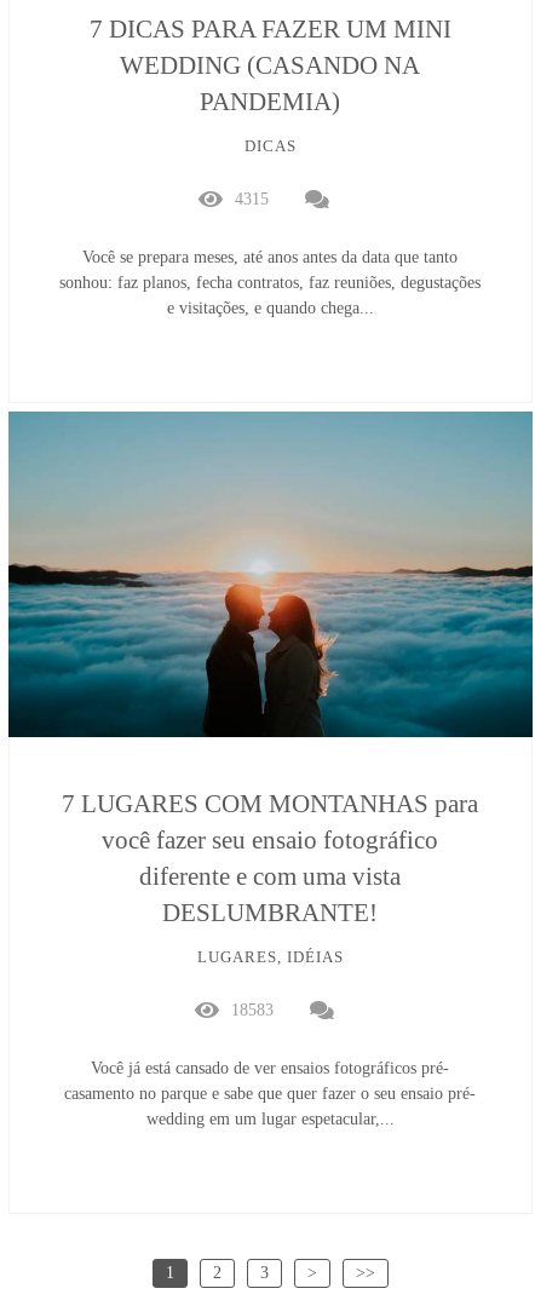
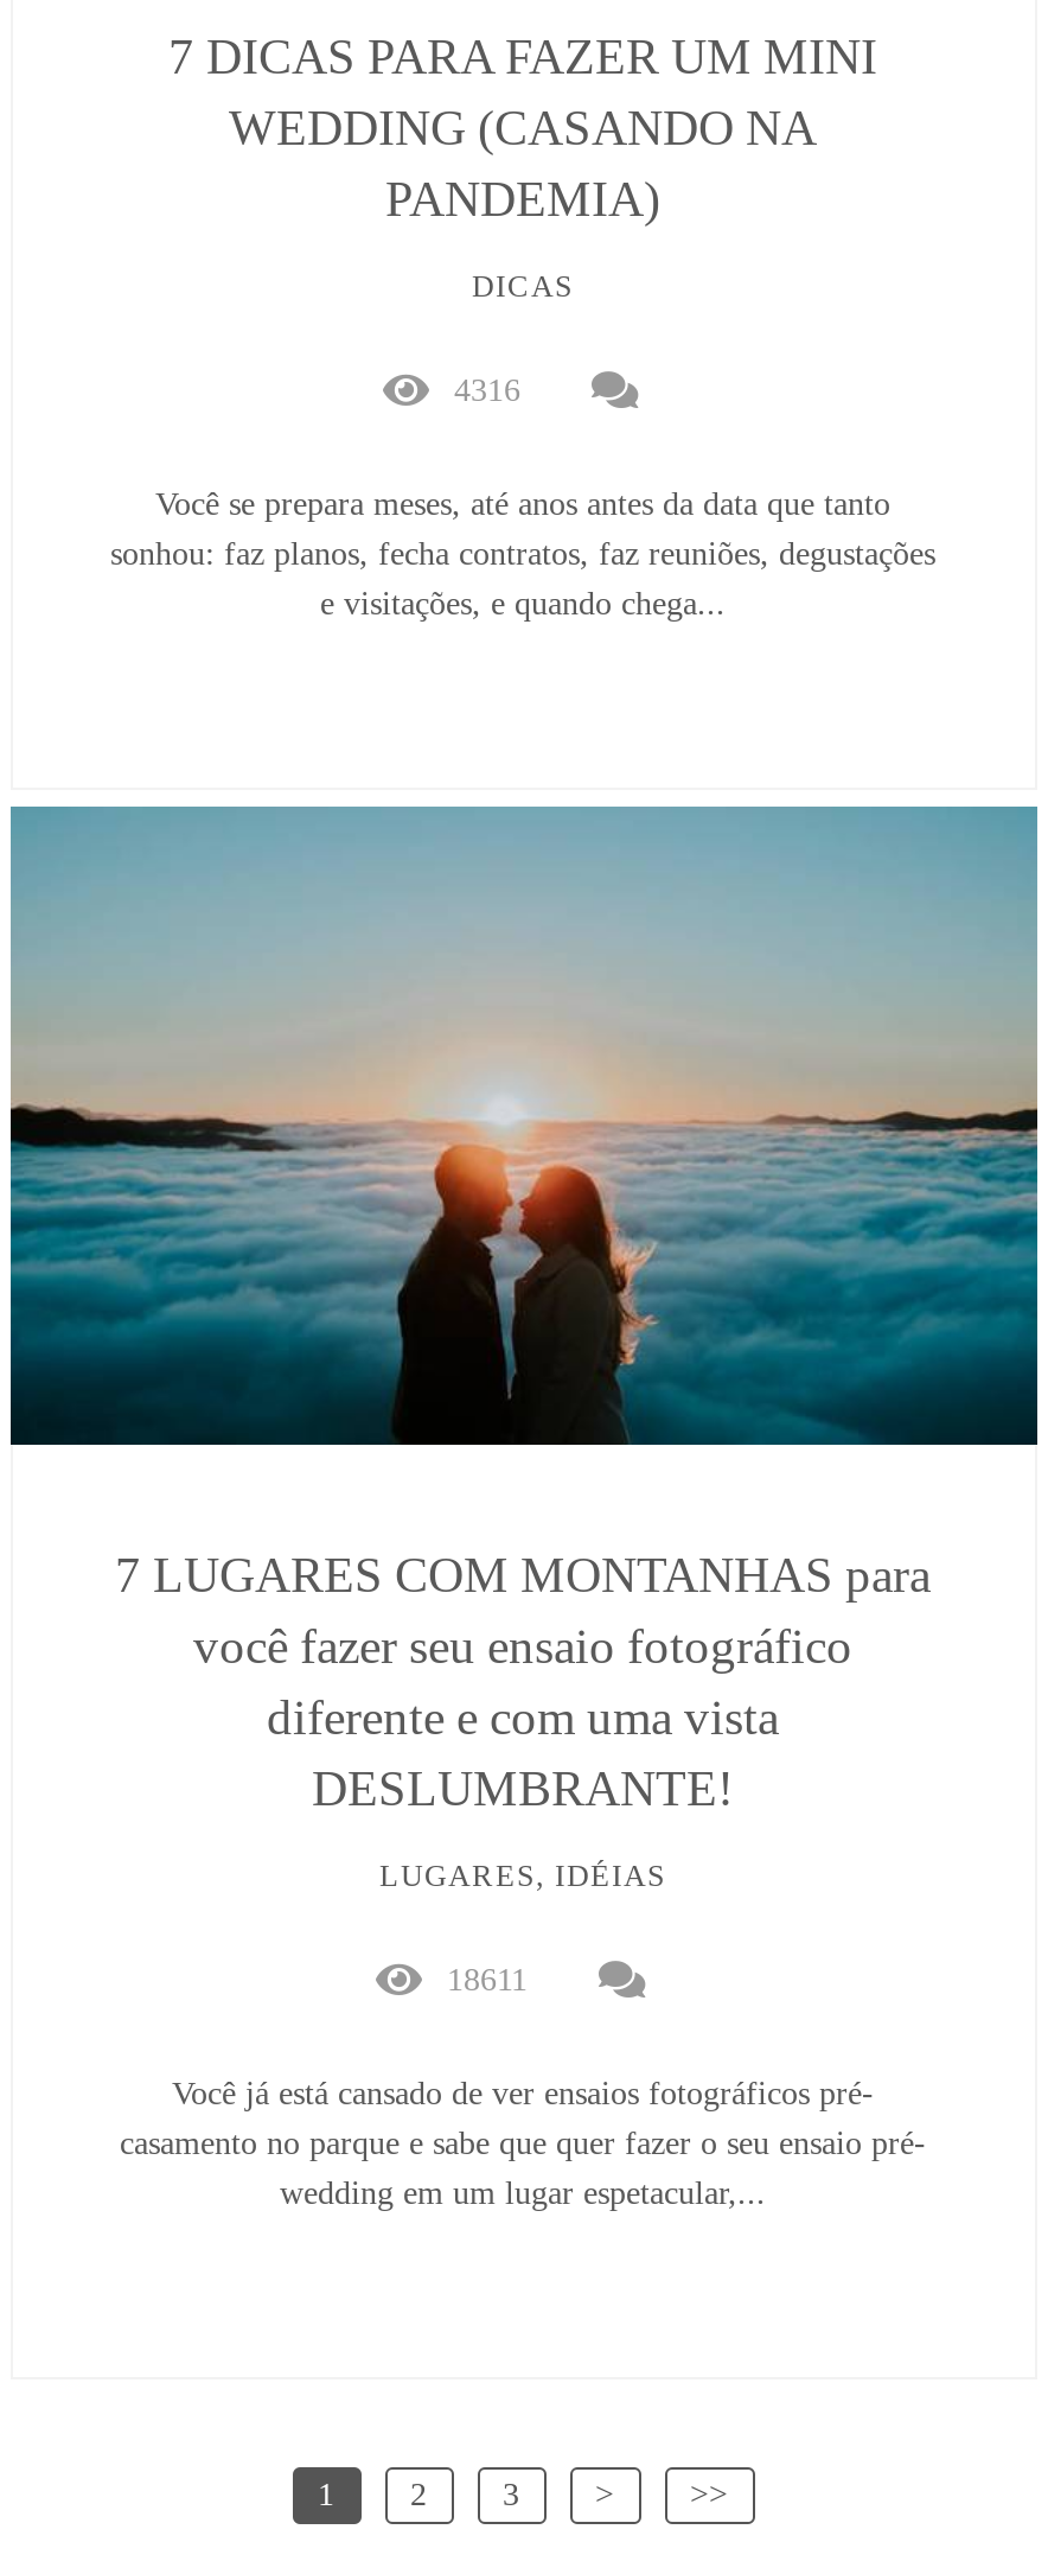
- 4315
+ 4316

- 18583
+ 18611
